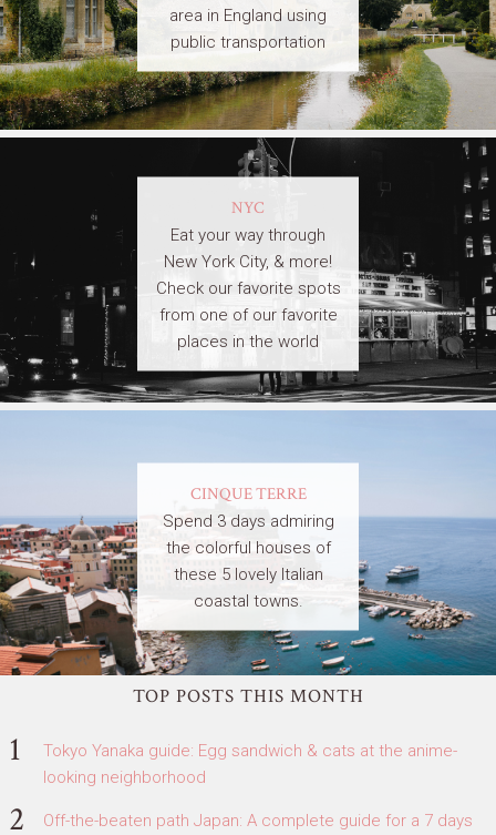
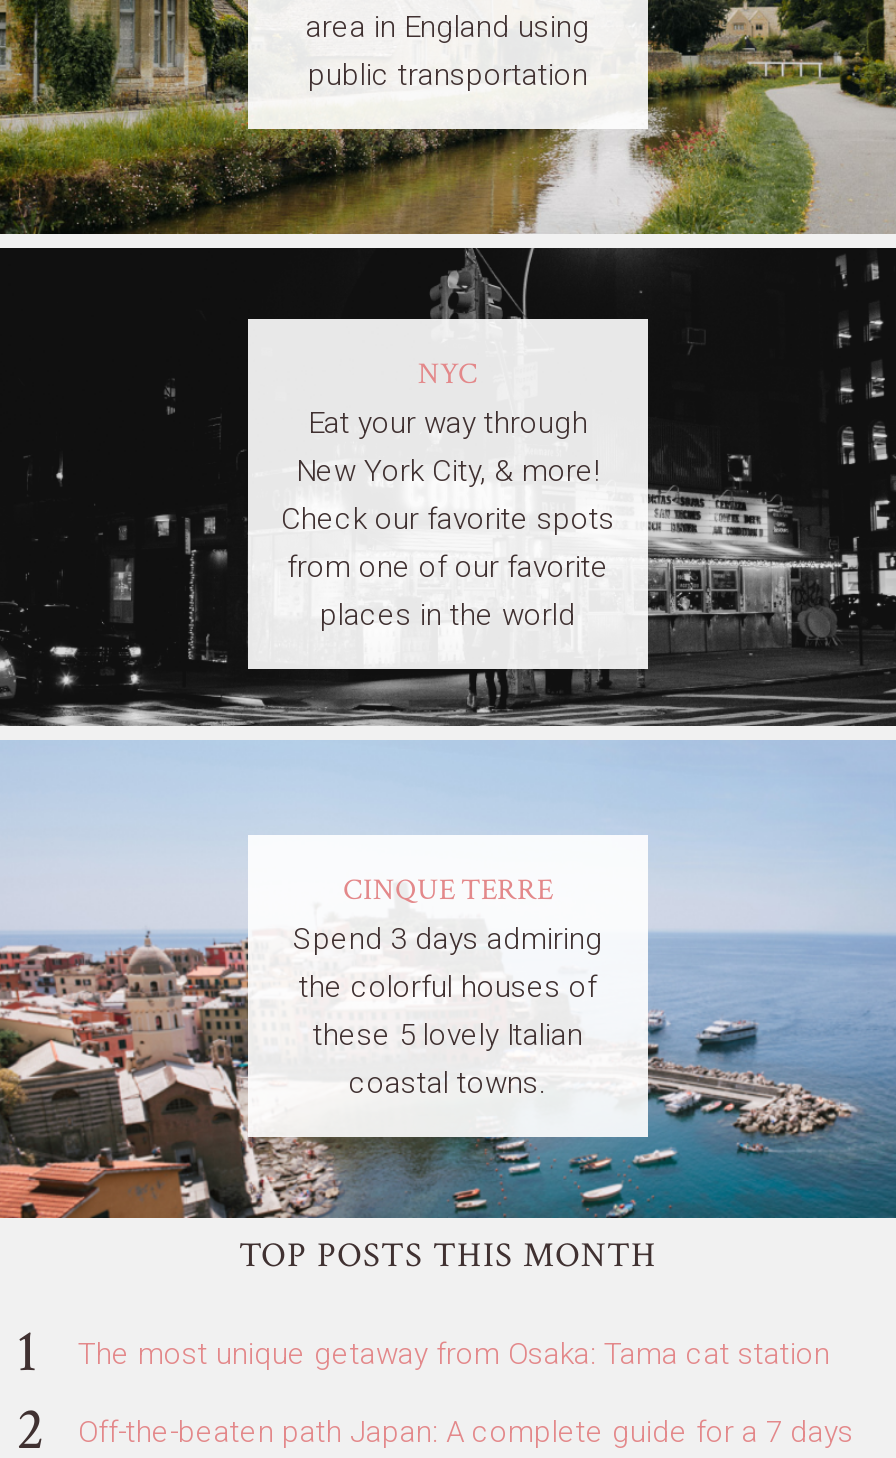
- Tokyo Yanaka guide: Egg sandwich & cats at the anime-
- looking neighborhood
+ The most unique getaway from Osaka: Tama cat station
